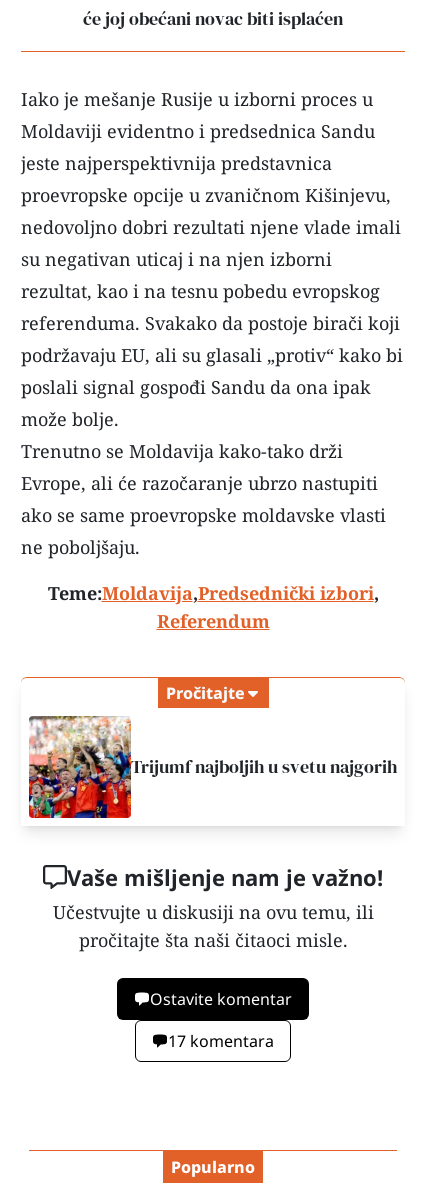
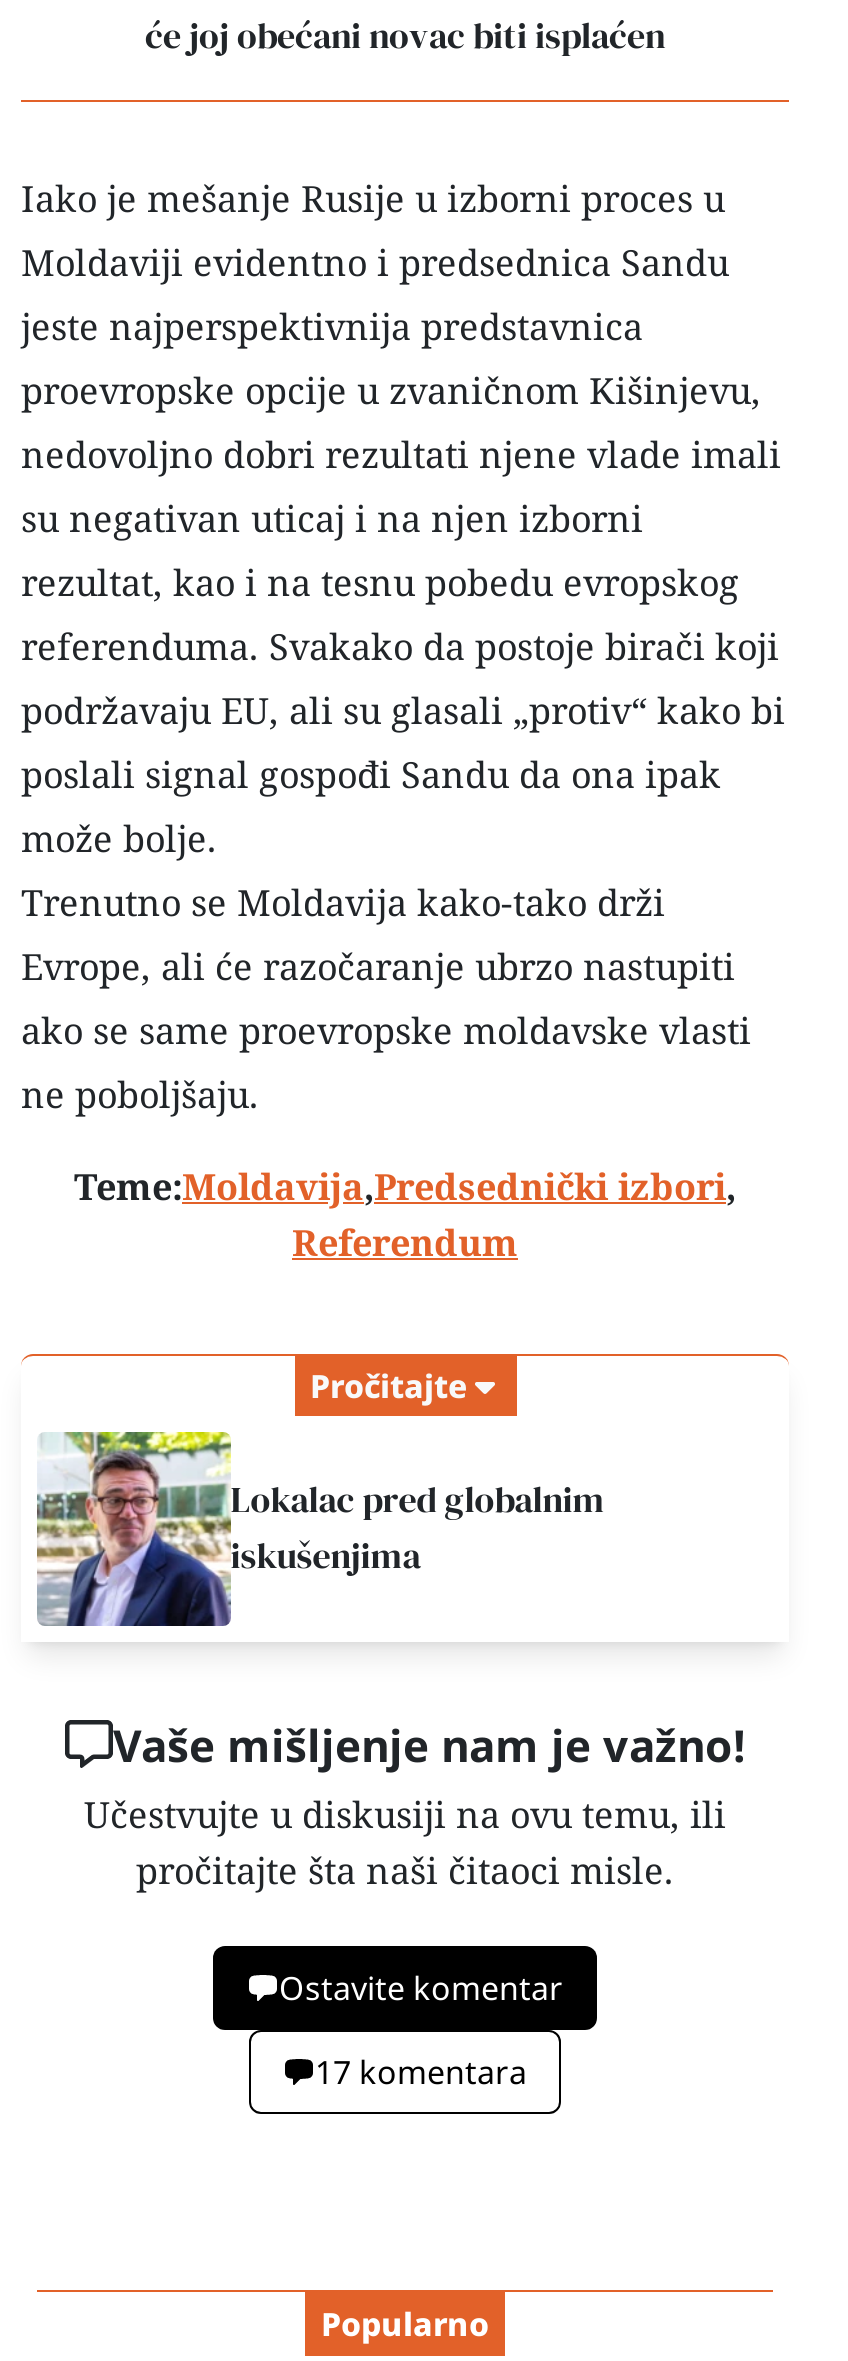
- [image]
- Trijumf najboljih u svetu najgorih
+ [image]
+ Lokalac pred globalnim
+ iskušenjima
